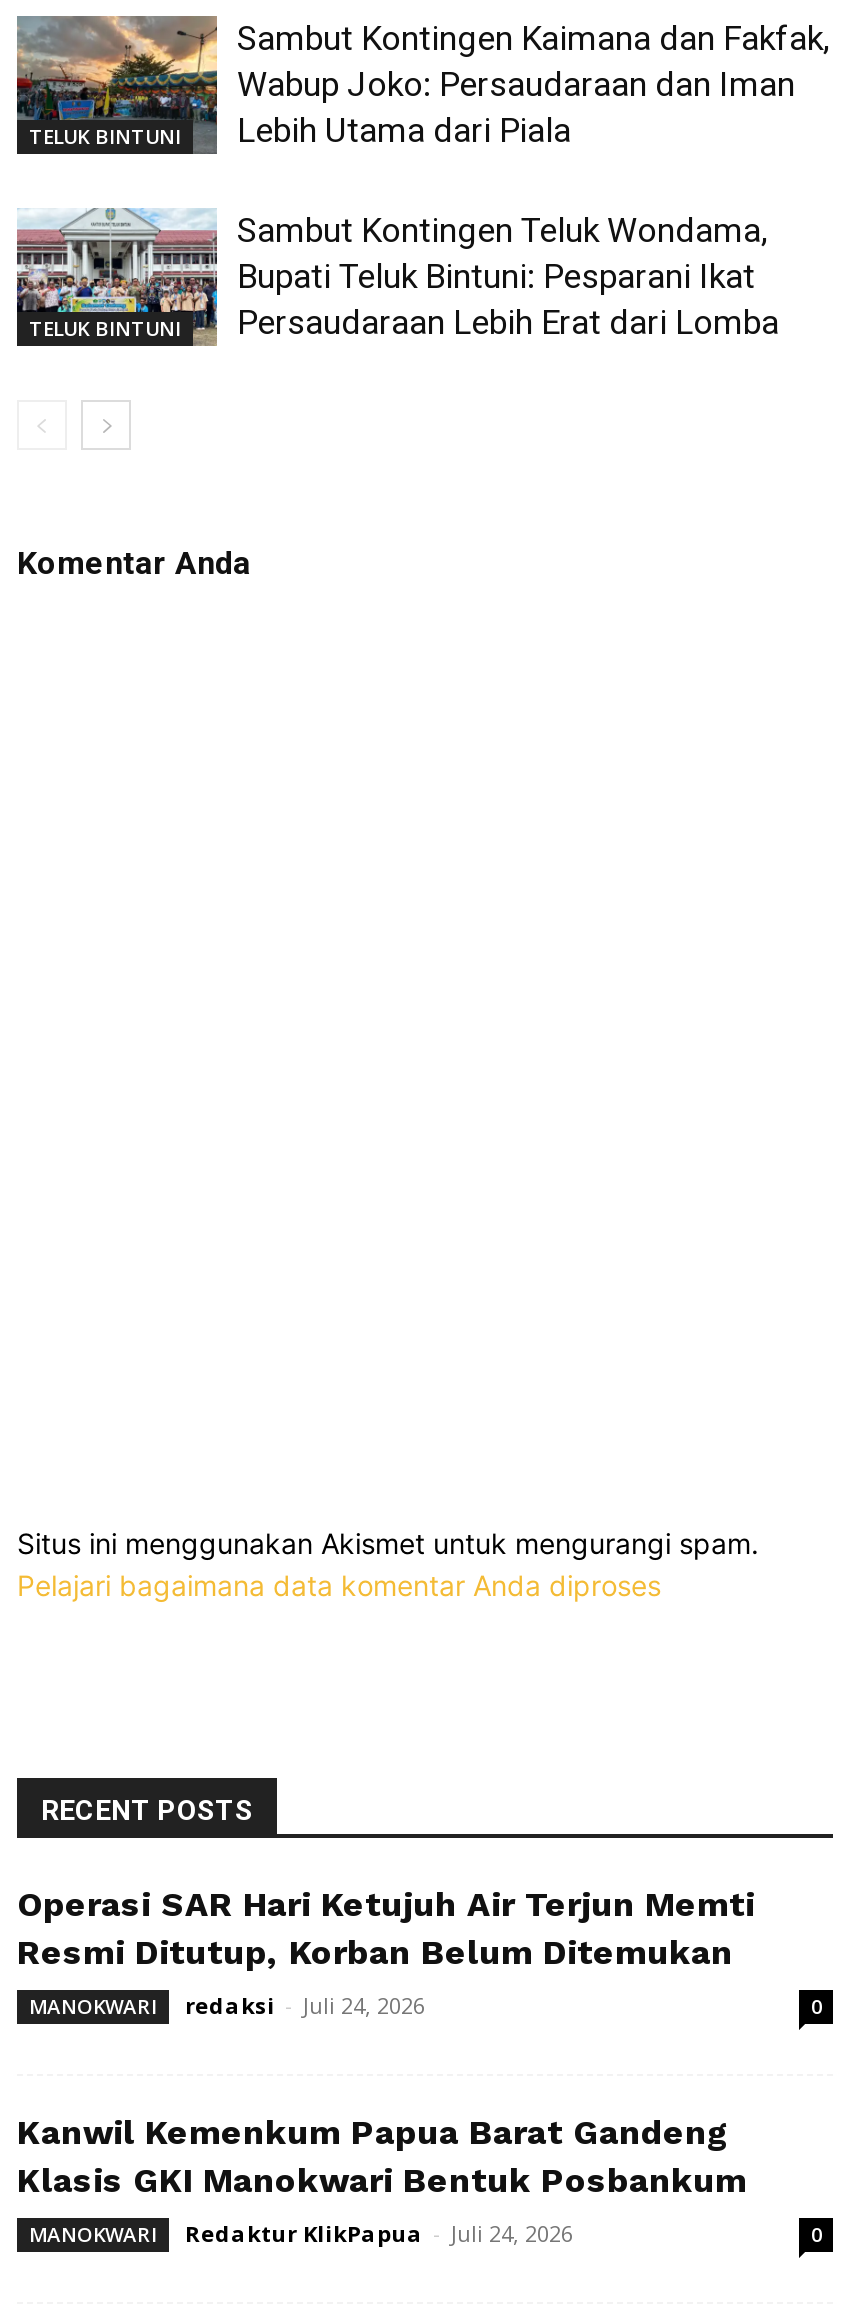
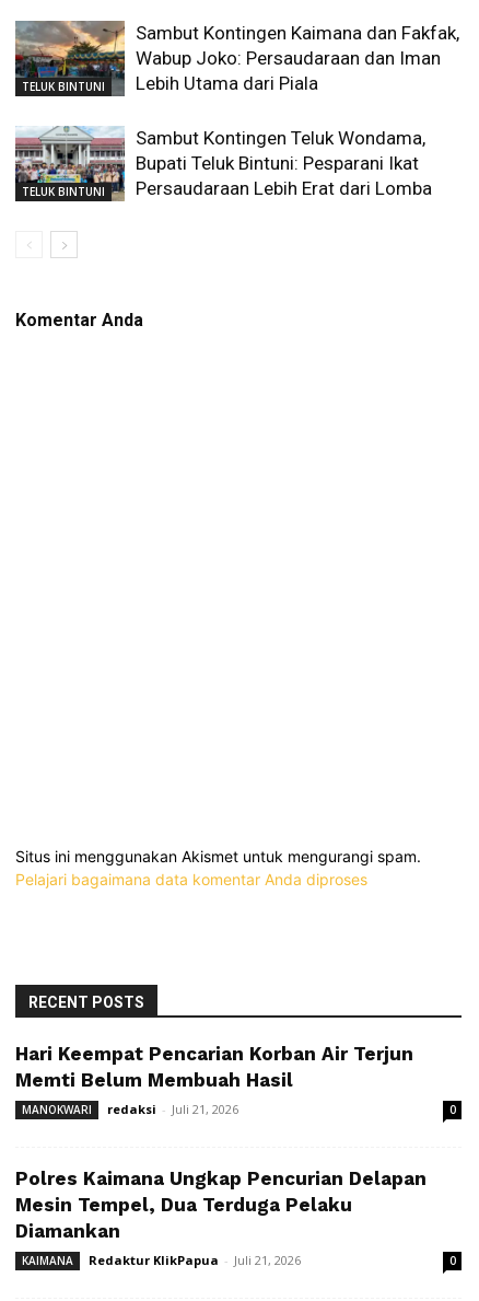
- Operasi SAR Hari Ketujuh Air Terjun Memti
- Resmi Ditutup, Korban Belum Ditemukan
+ Hari Keempat Pencarian Korban Air Terjun
+ Memti Belum Membuah Hasil

- MANOKWARI redaksi - Juli 24, 2026
+ MANOKWARI redaksi - Juli 21, 2026

- Kanwil Kemenkum Papua Barat Gandeng
- Klasis GKI Manokwari Bentuk Posbankum
+ Polres Kaimana Ungkap Pencurian Delapan
+ Mesin Tempel, Dua Terduga Pelaku
+ Diamankan

- MANOKWARI
- Redaktur KlikPapua - Juli 24, 2026
+ KAIMANA
+ Redaktur KlikPapua - Juli 21, 2026
